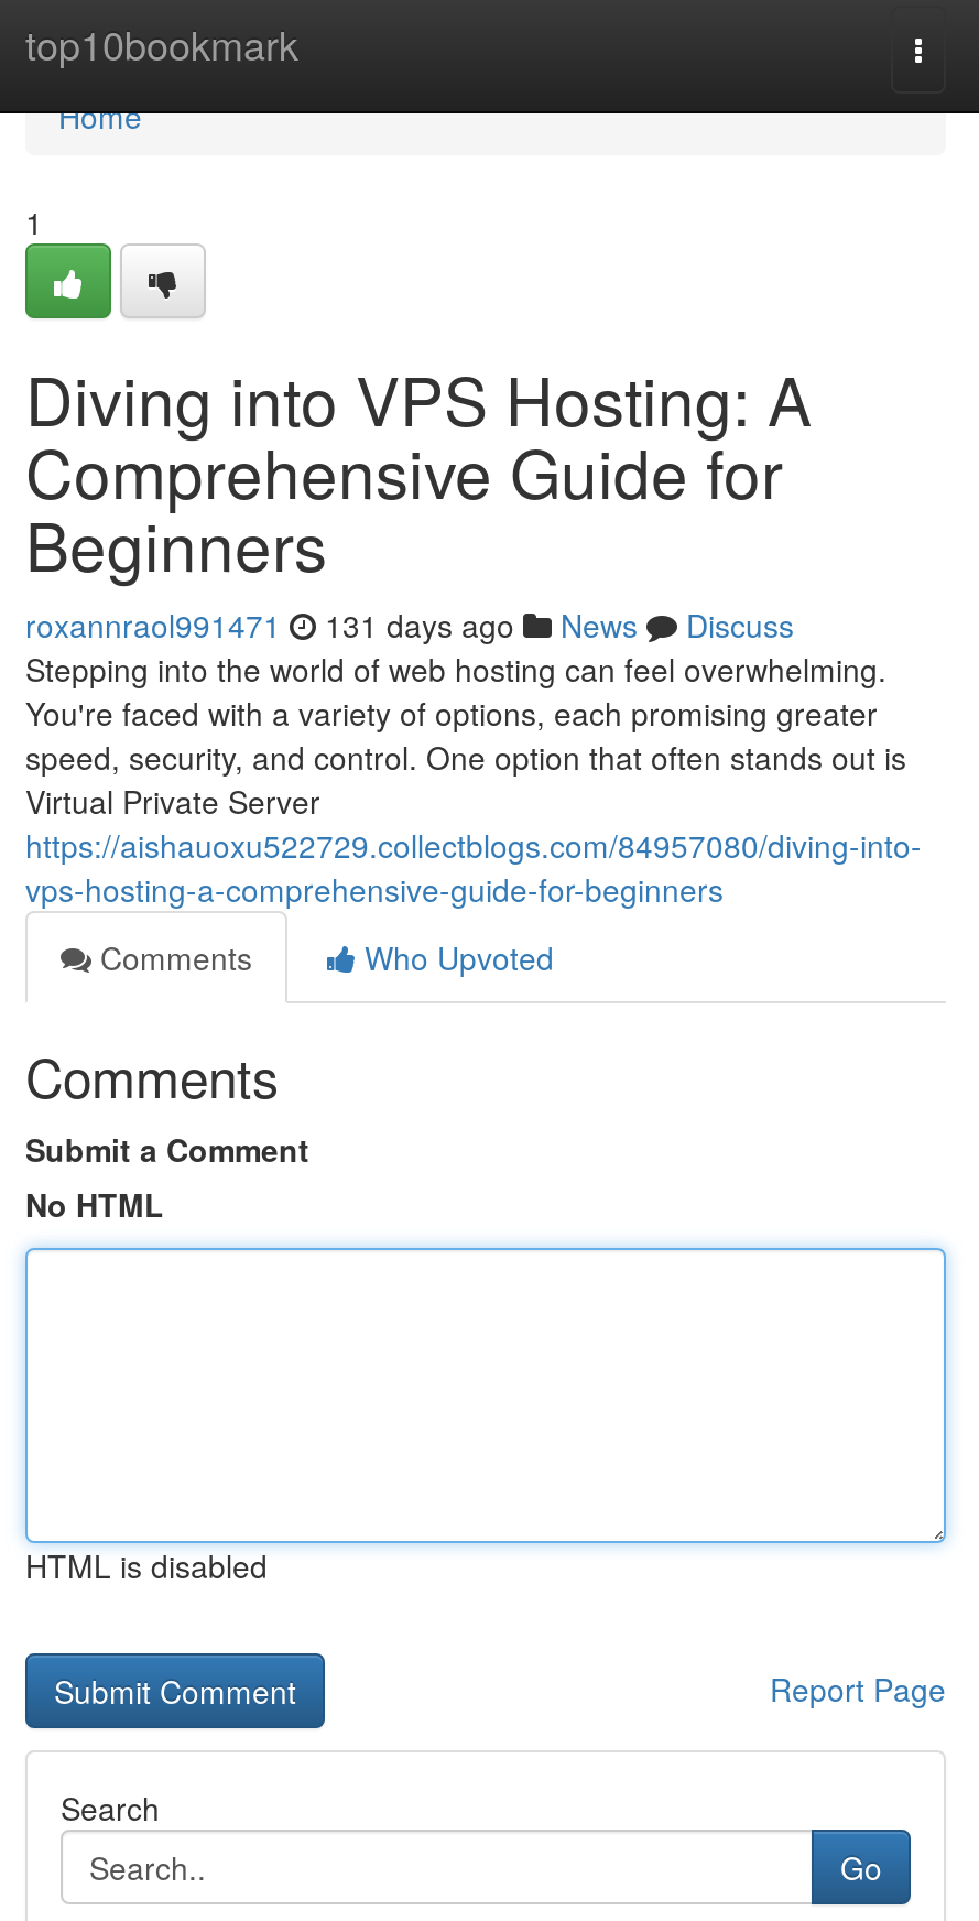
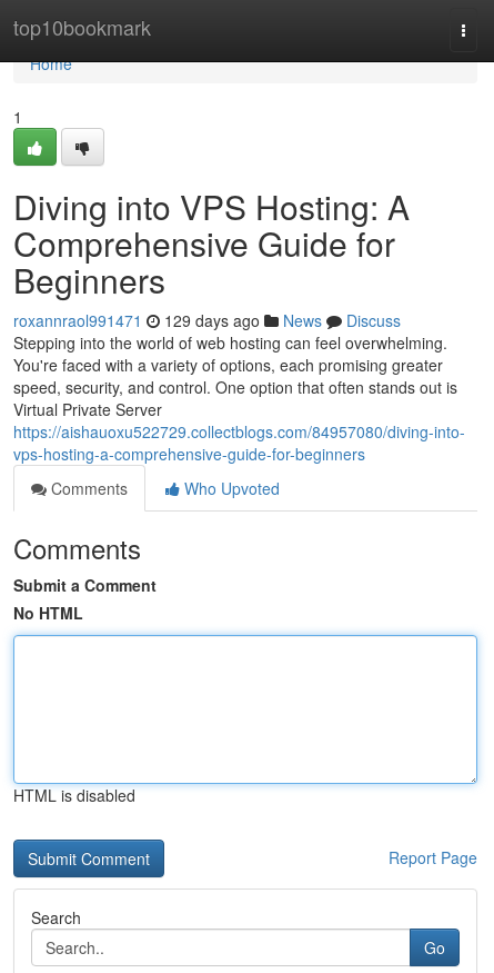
- roxannraol991471 131 days ago News Discuss
+ roxannraol991471 129 days ago News Discuss
